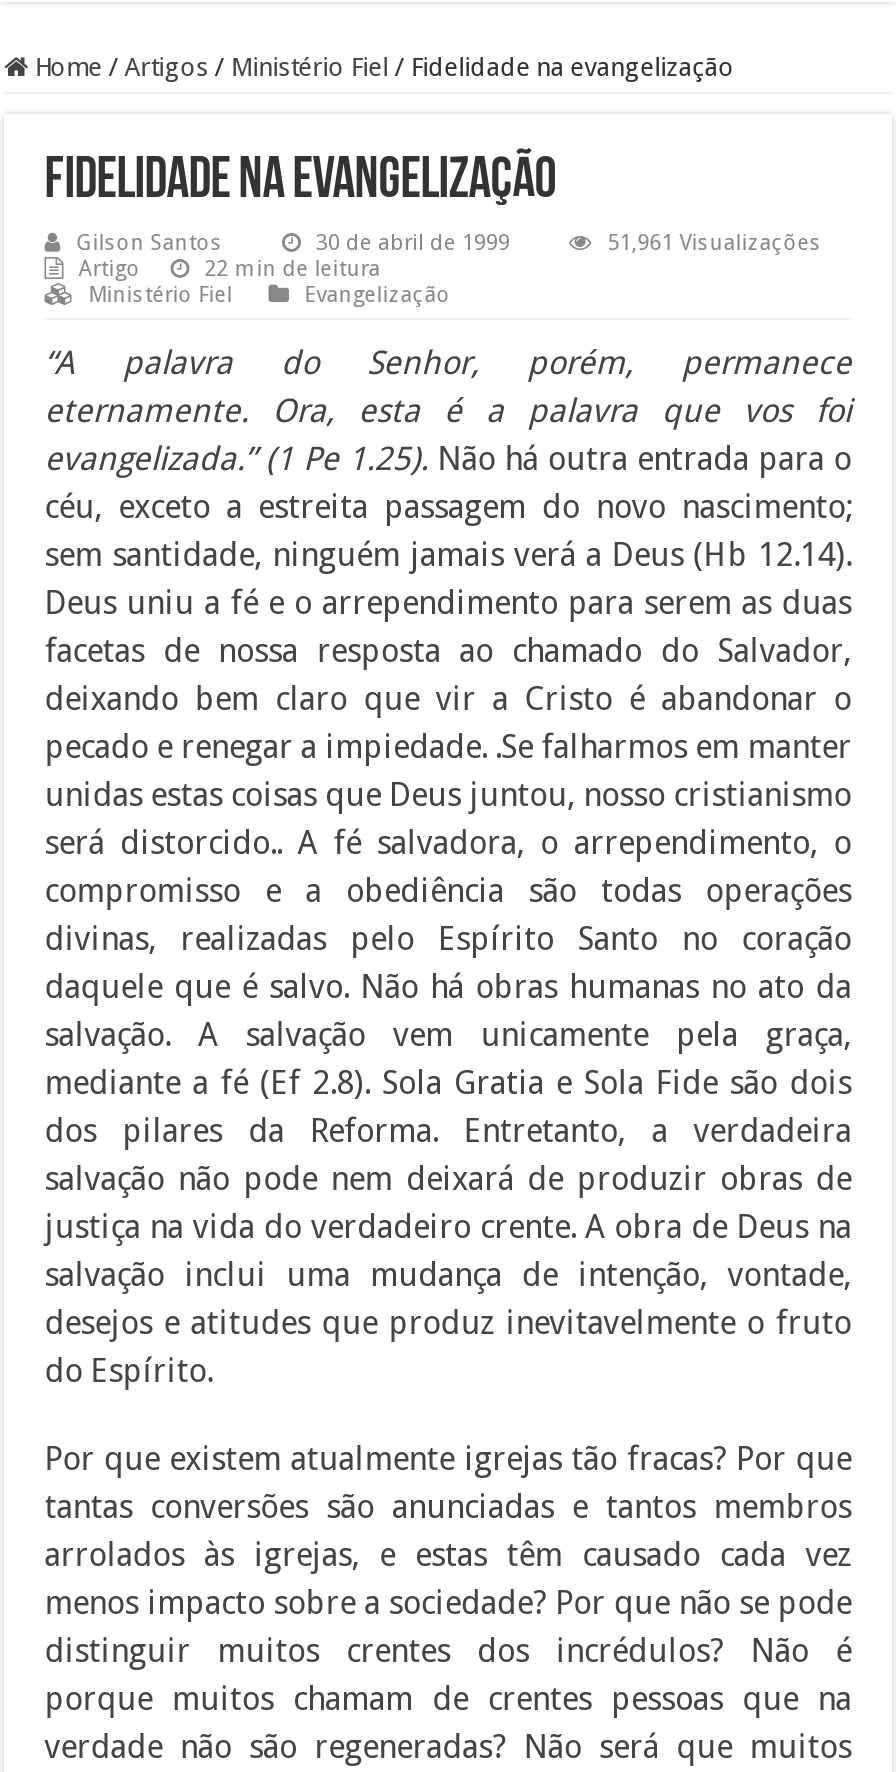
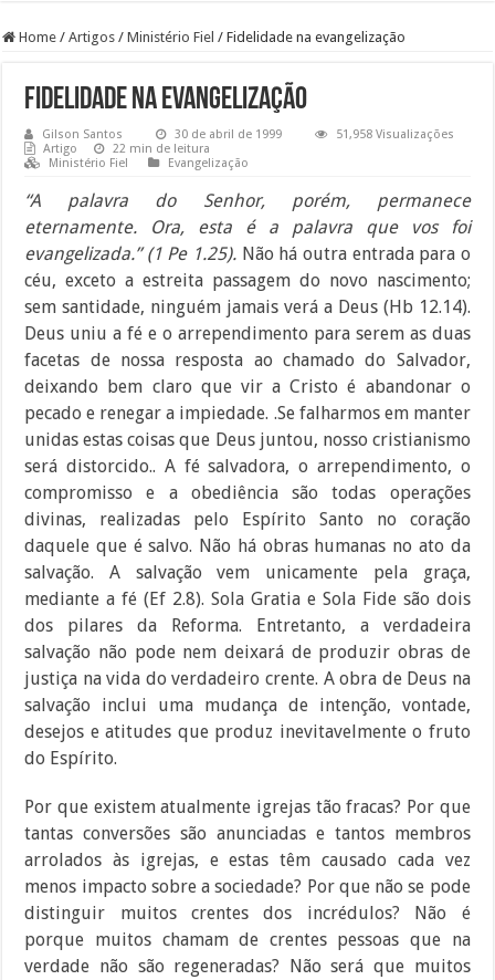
- 51,961 Visualizações
+ 51,958 Visualizações
